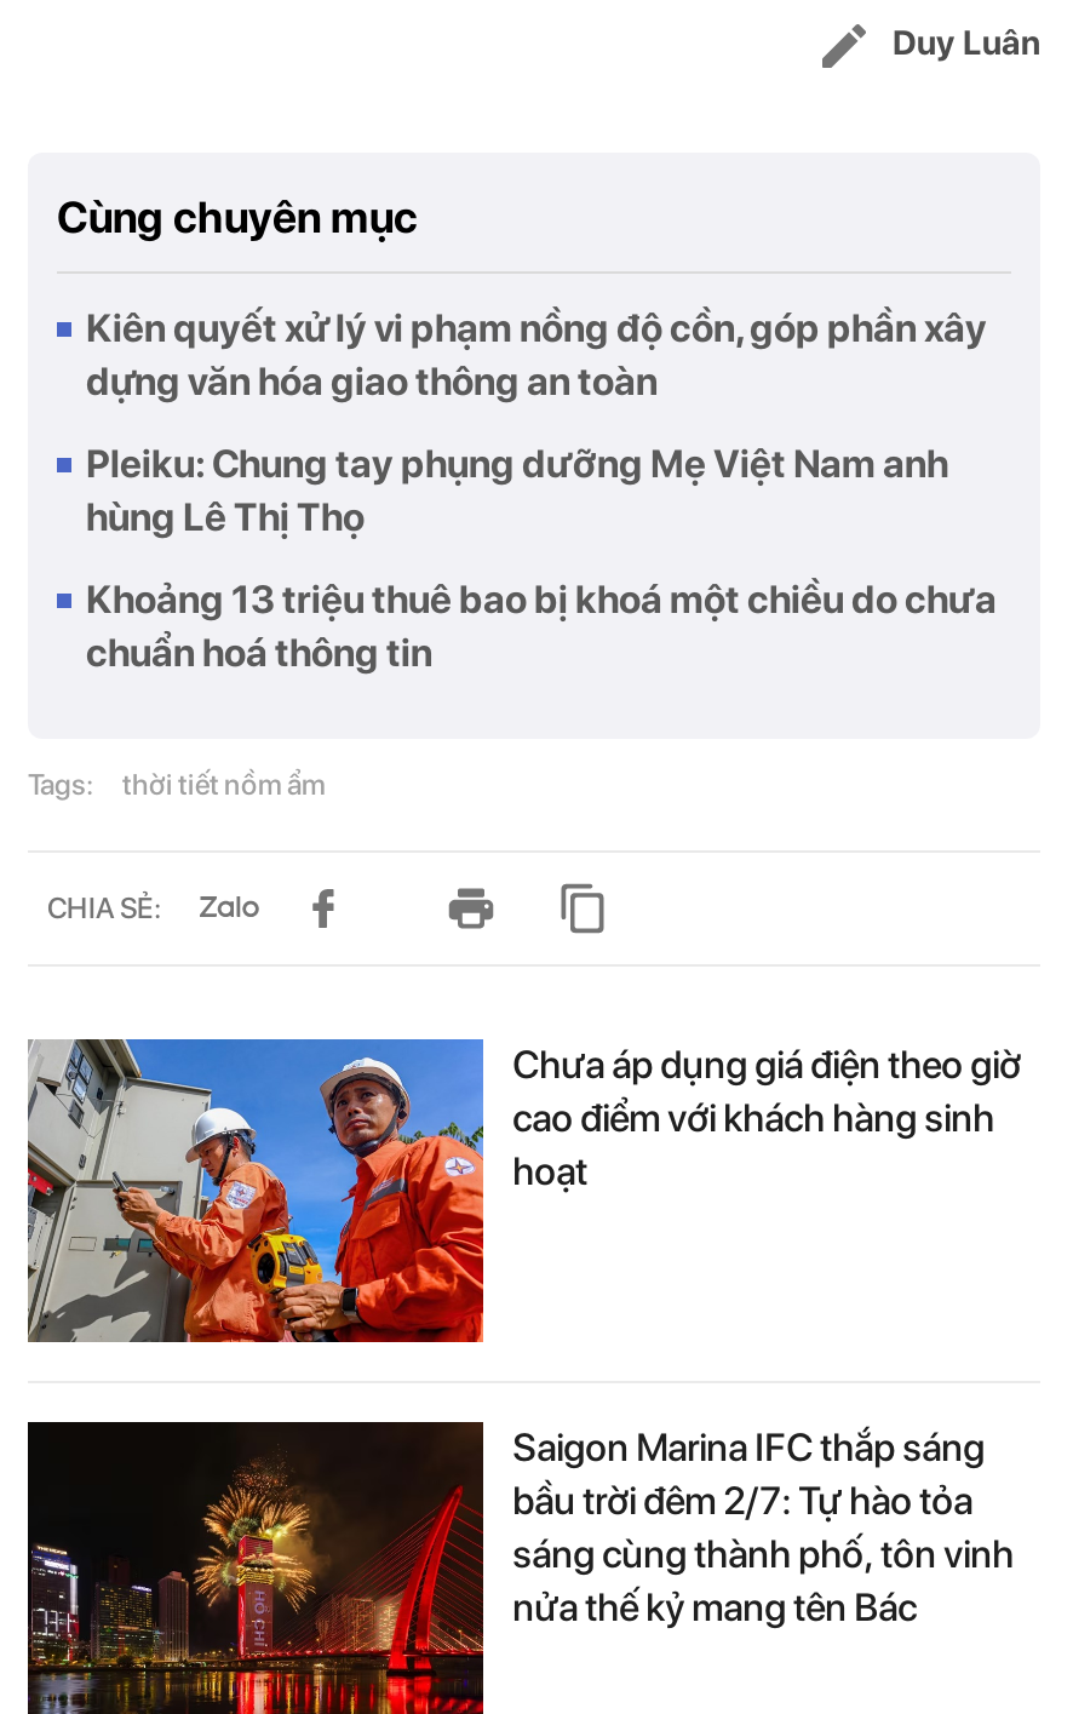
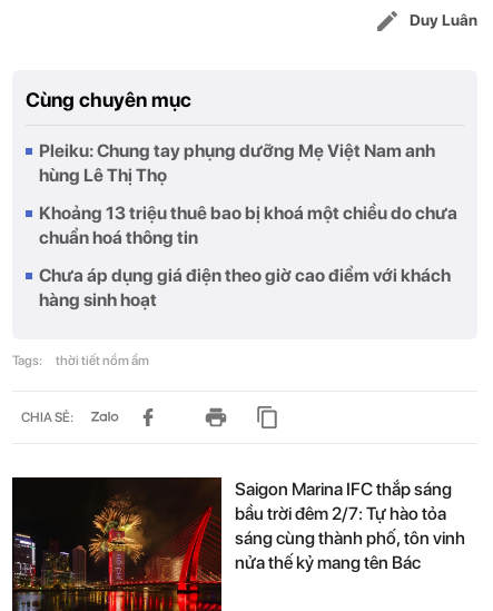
- Kiên quyết xử lý vi phạm nồng độ cồn, góp phần xây
- dựng văn hóa giao thông an toàn

+ Chưa áp dụng giá điện theo giờ cao điểm với khách
+ hàng sinh hoạt

- [image]
- Chưa áp dụng giá điện theo giờ
- cao điểm với khách hàng sinh
- hoạt
